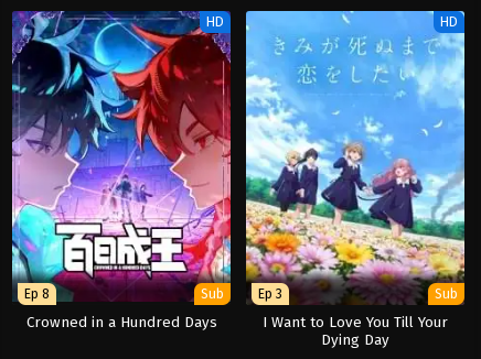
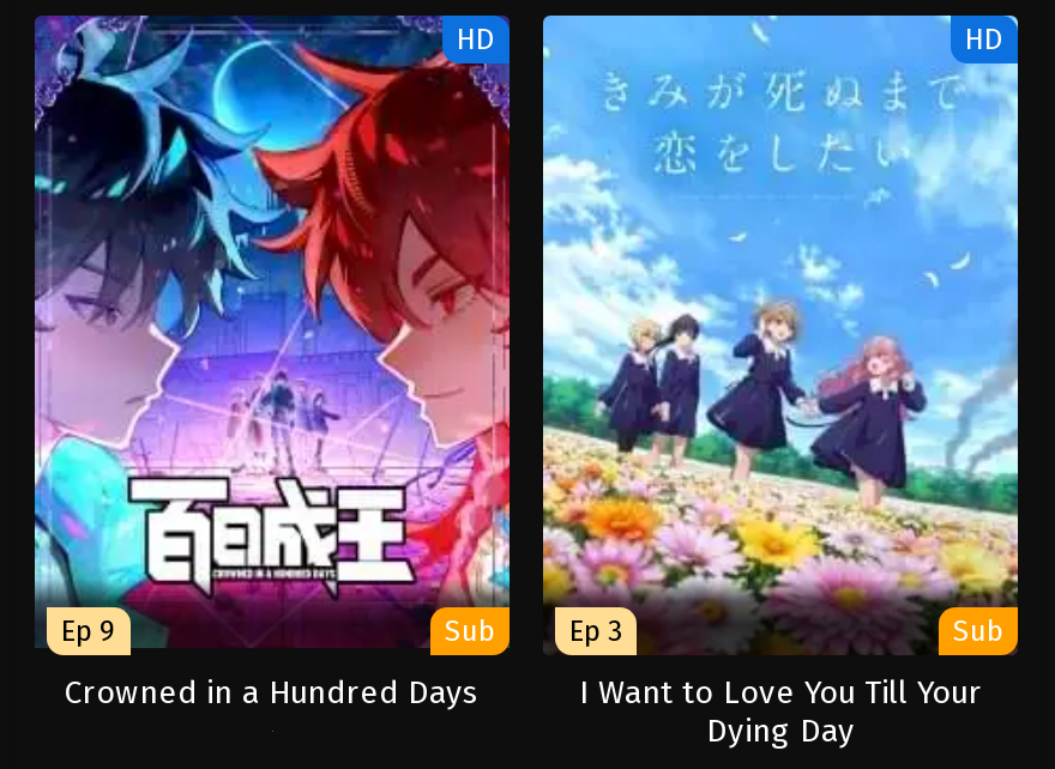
- Ep 8
+ Ep 9
